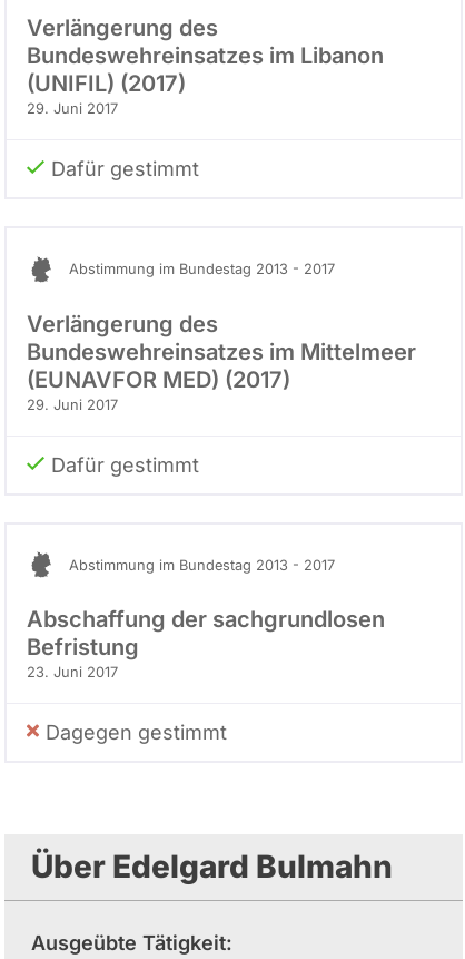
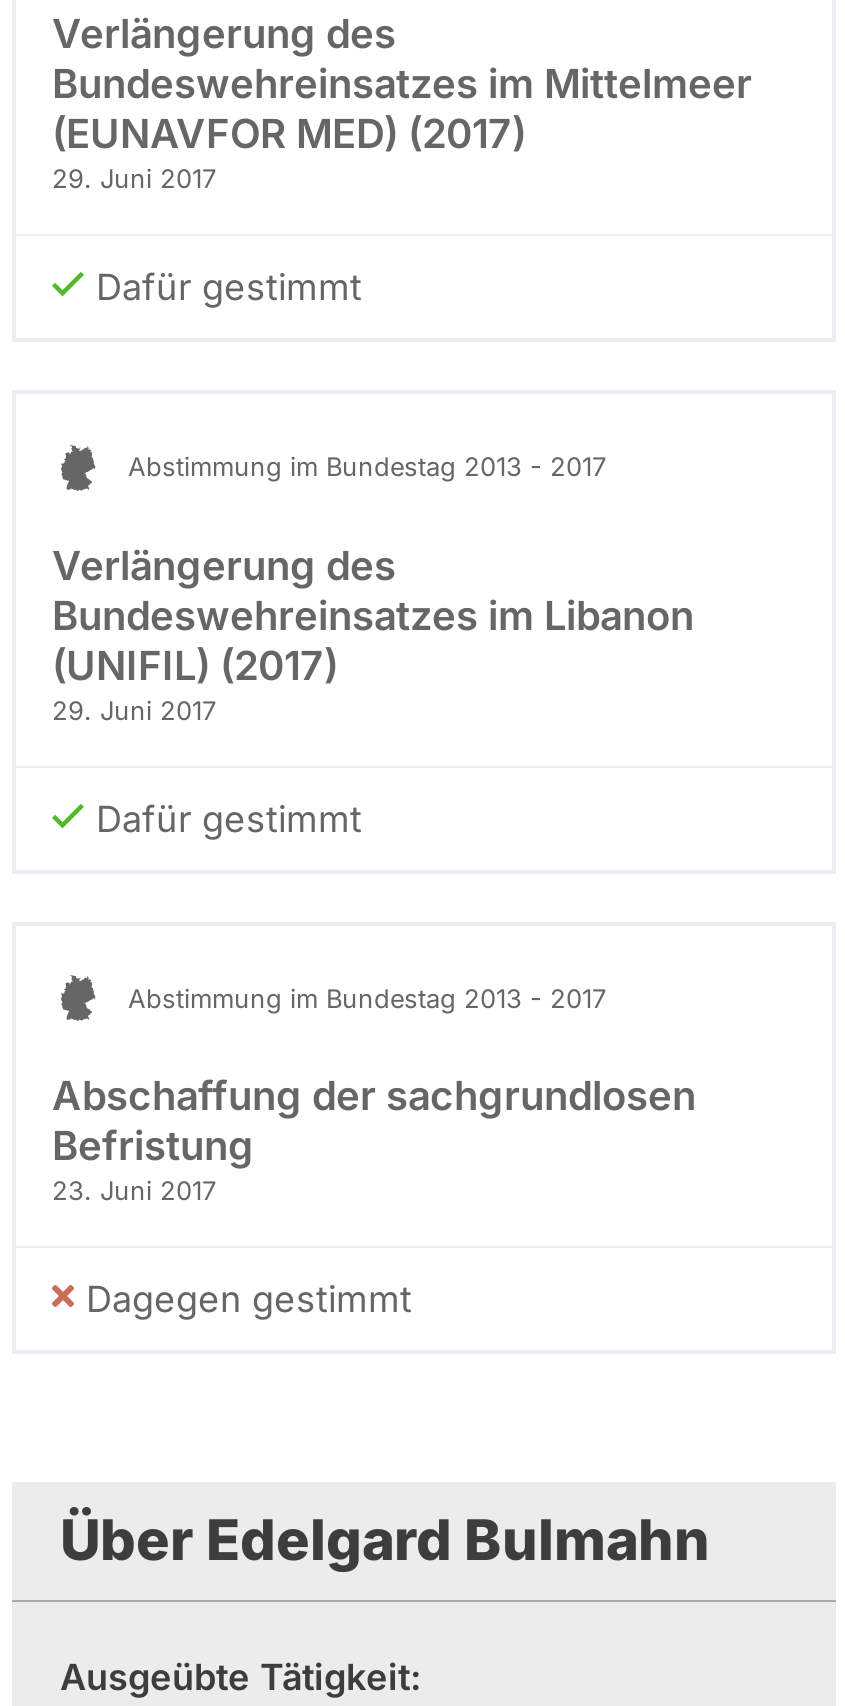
moved down: Bundeswehreinsatzes im Libanon | (UNIFIL) (2017)

moved up: Bundeswehreinsatzes im Mittelmeer | (EUNAVFOR MED) (2017)
